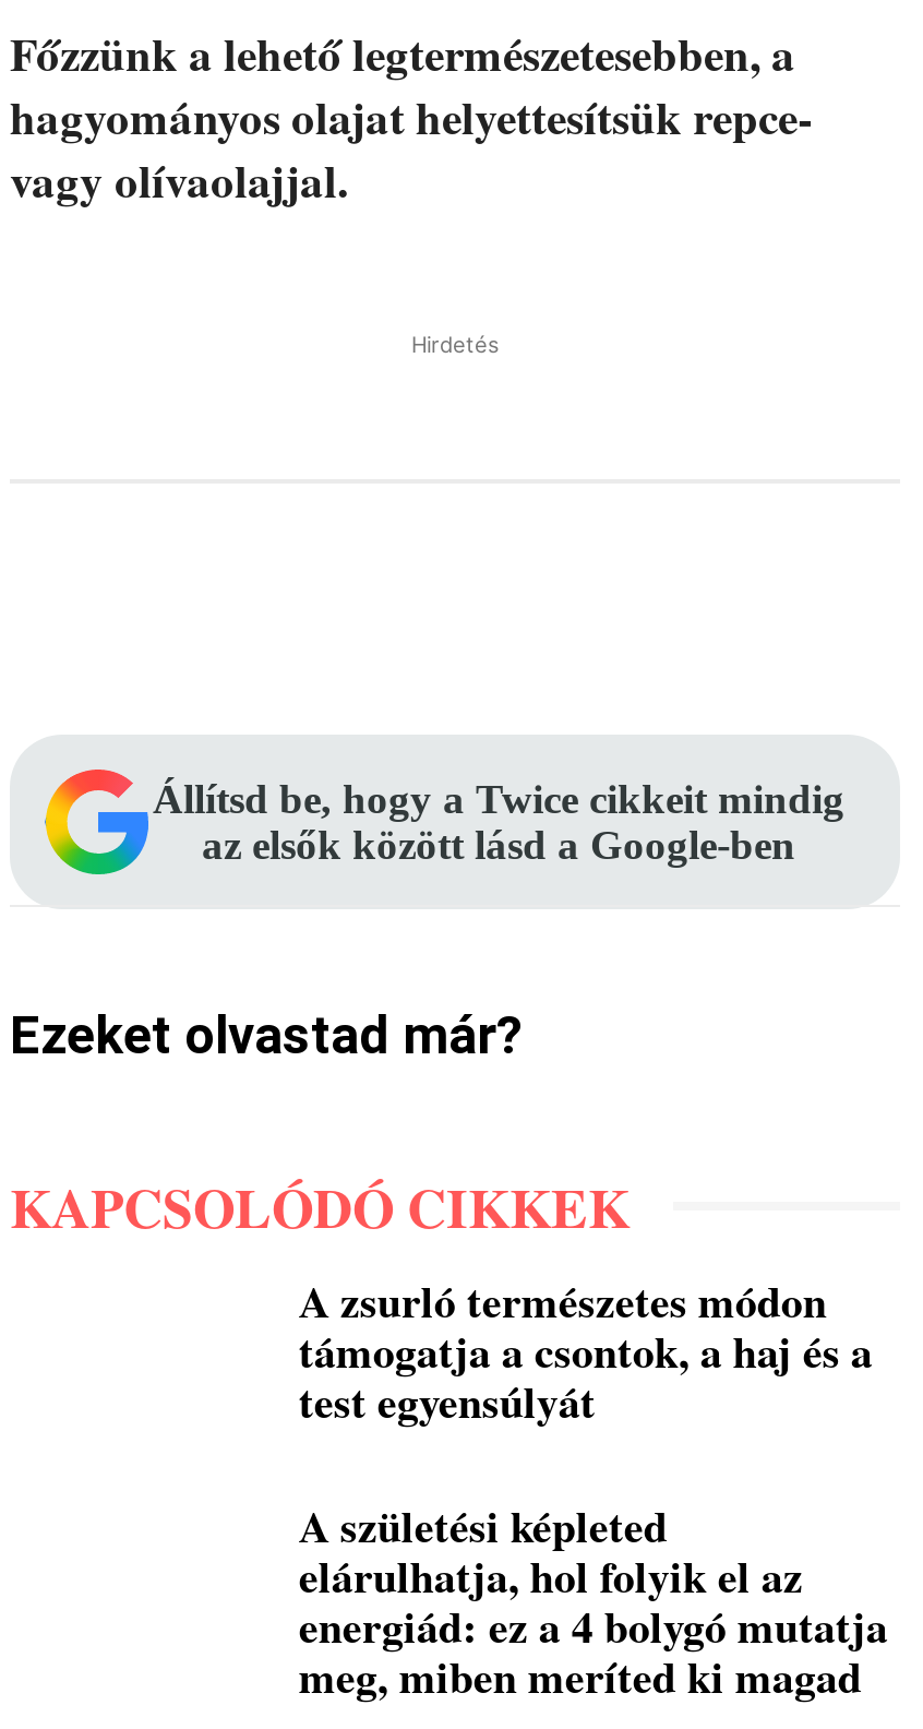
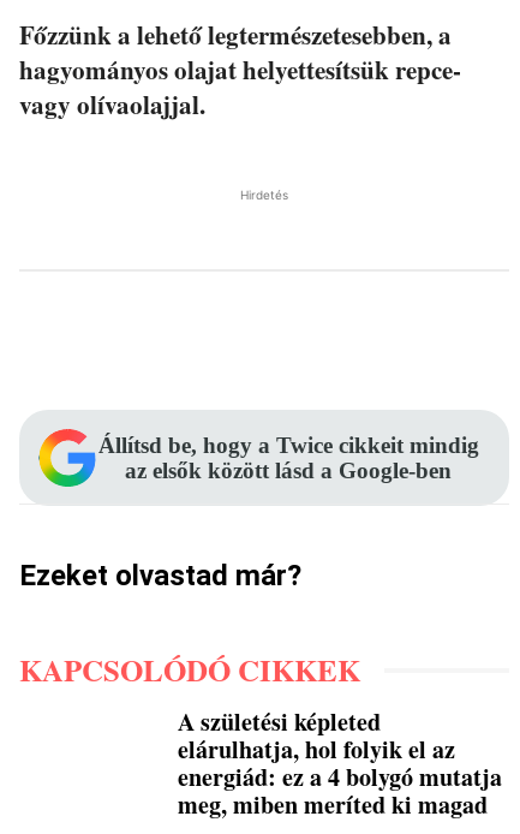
- A zsurló természetes módon
- támogatja a csontok, a haj és a
- test egyensúlyát
